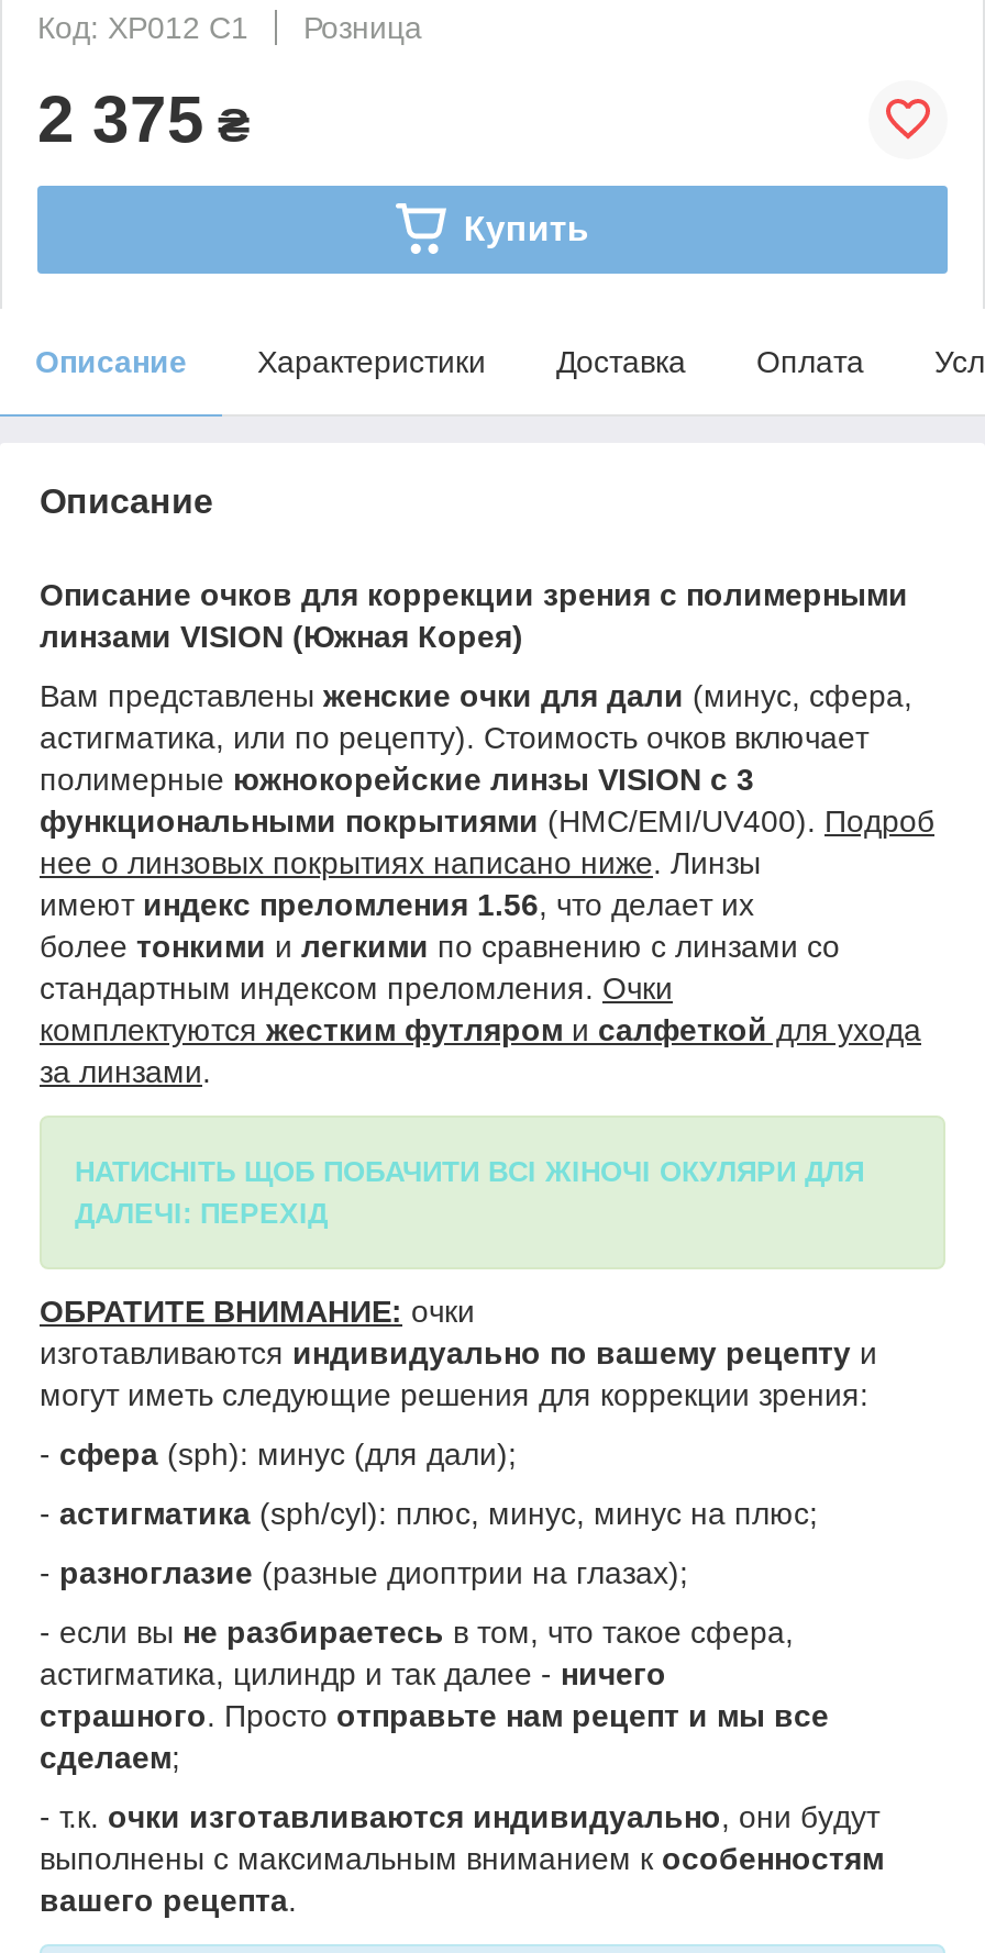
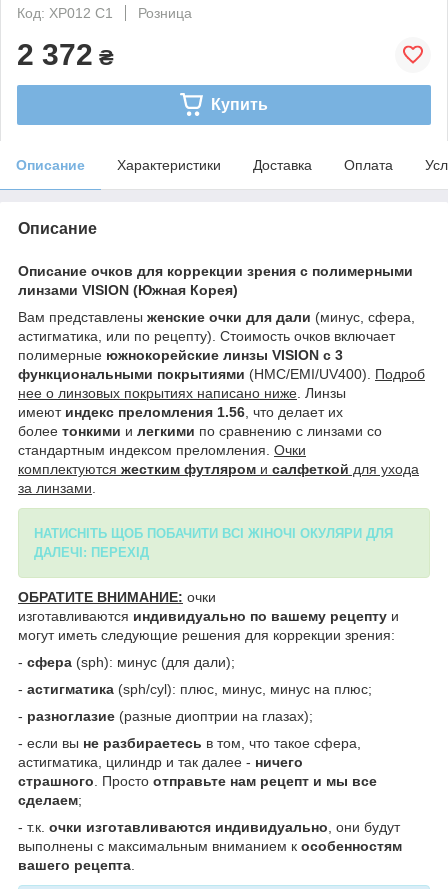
- 2 375 ₴
+ 2 372 ₴
